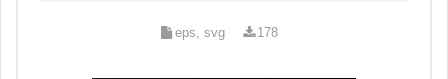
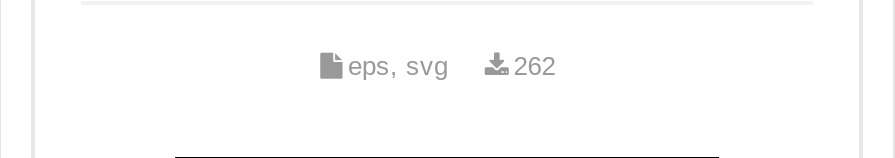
- 178
+ 262
